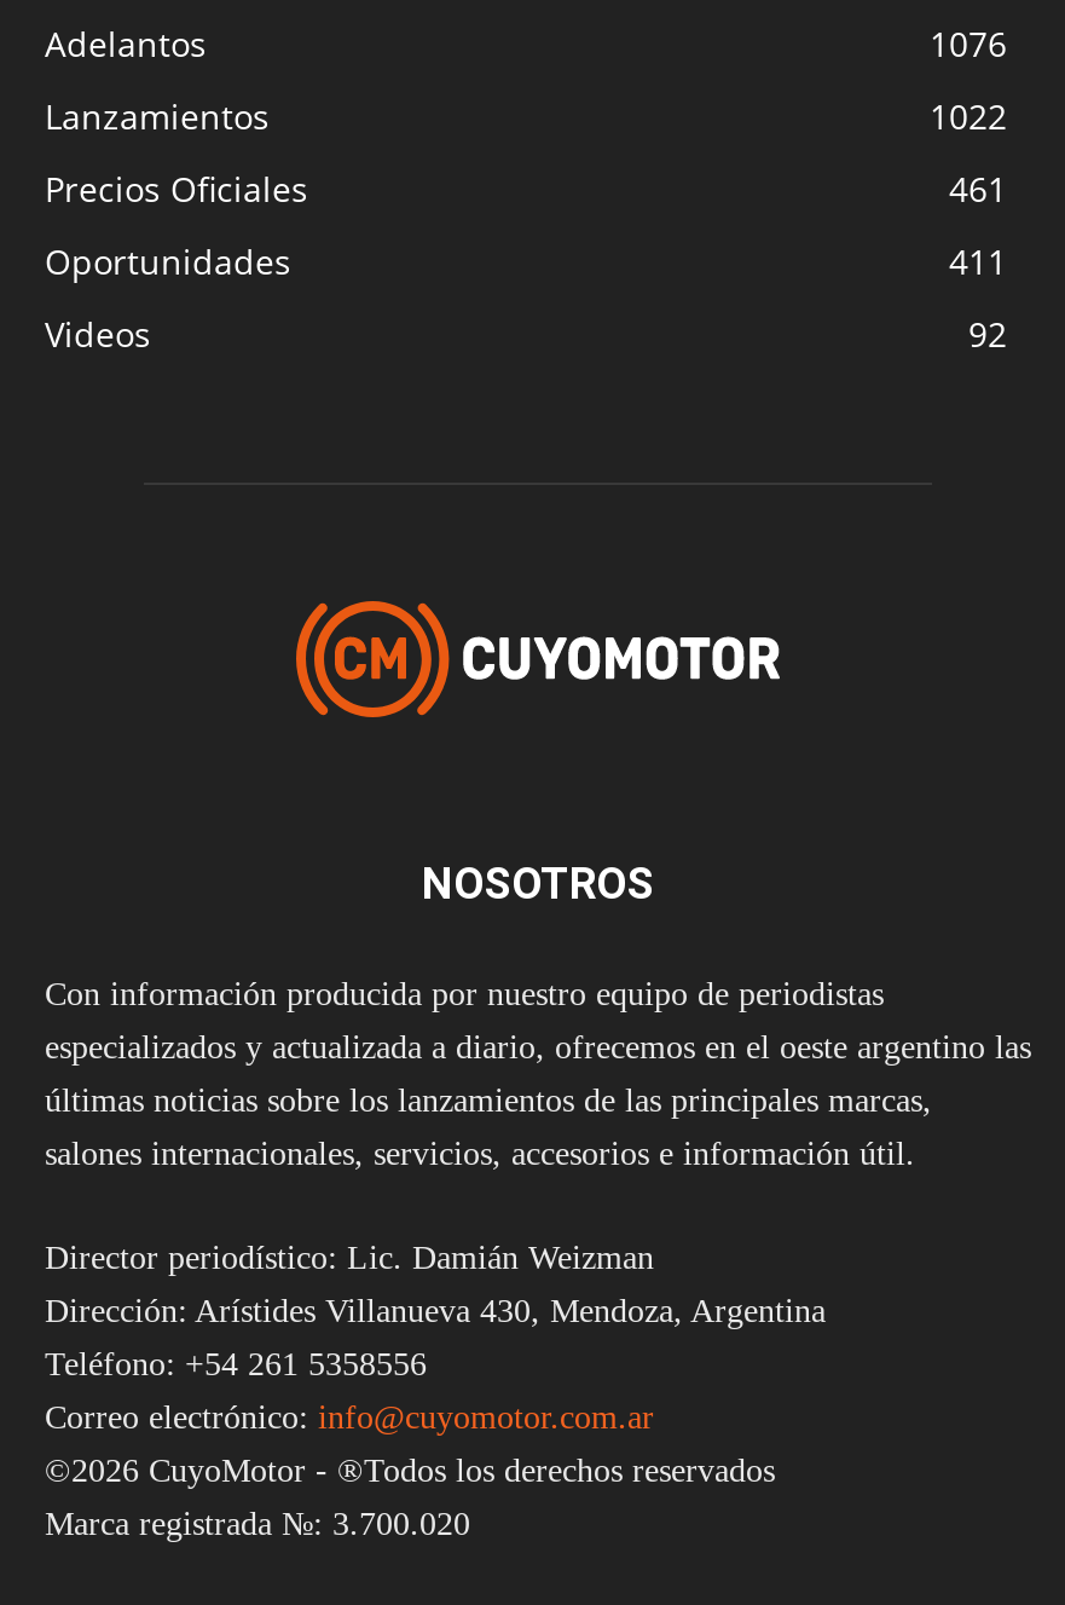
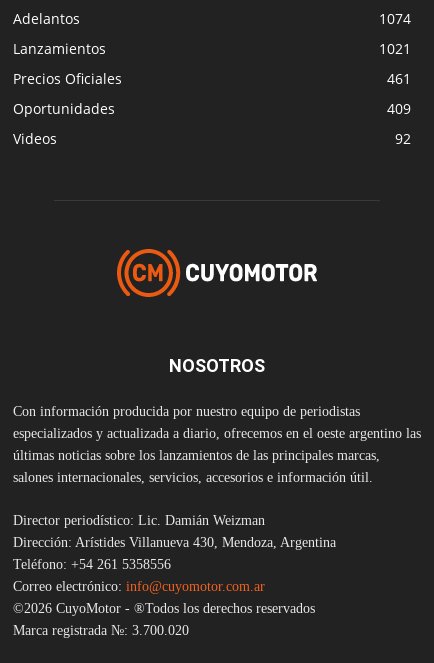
- 1076
+ 1074

- 1022
+ 1021

- 411
+ 409
